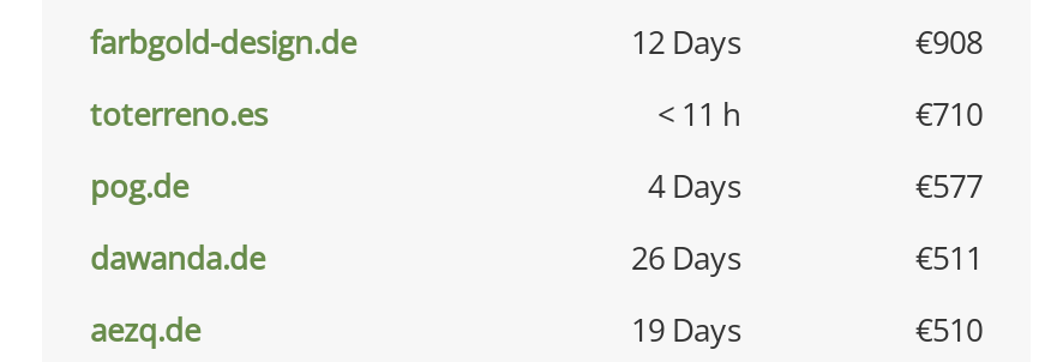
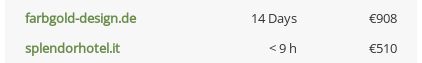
- 12 Days
+ 14 Days

- toterreno.es
- < 11 h
- €710
- pog.de
- 4 Days
- €577
- dawanda.de
- 26 Days
- €511
- aezq.de
- 19 Days
+ splendorhotel.it
+ < 9 h
